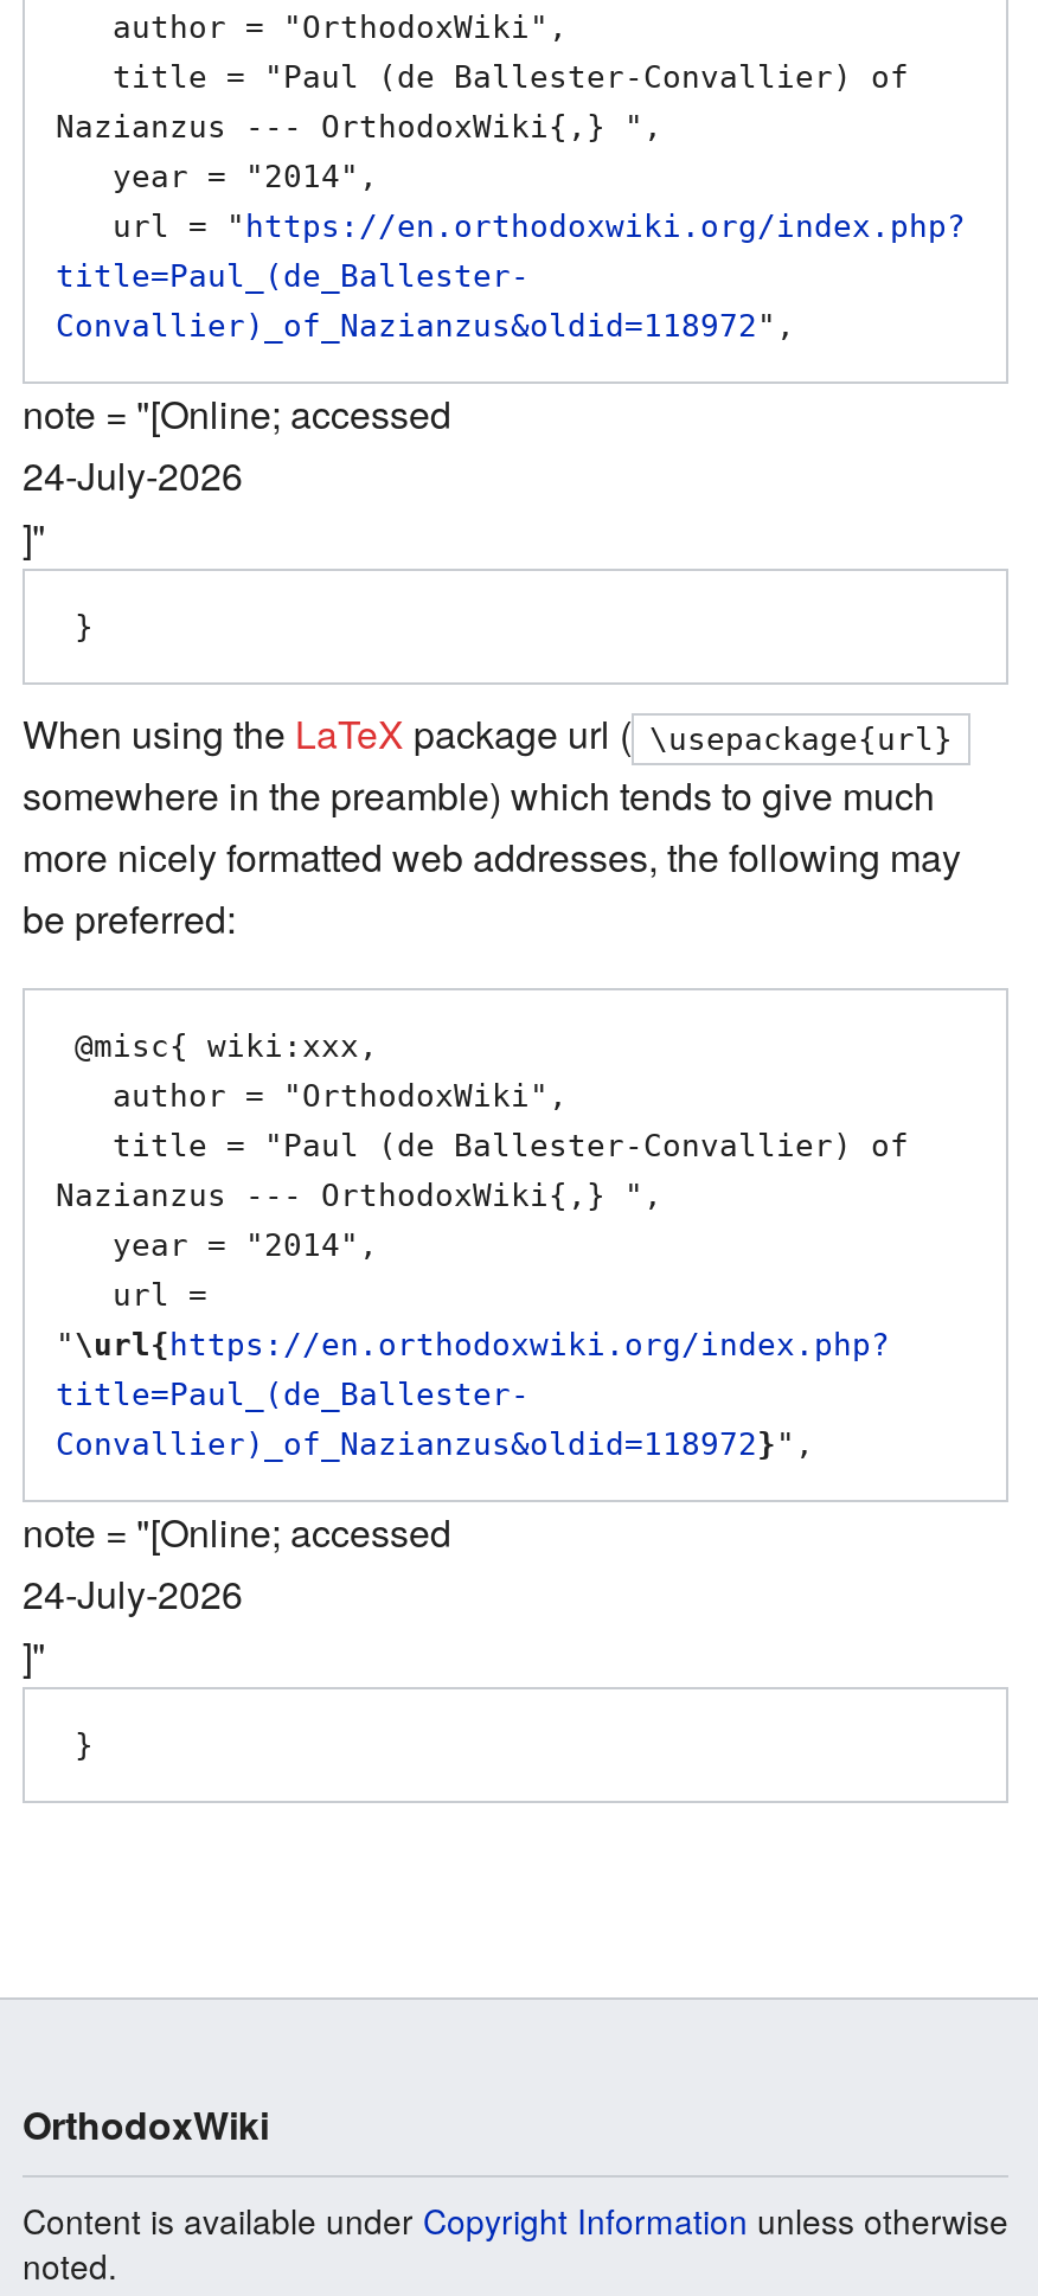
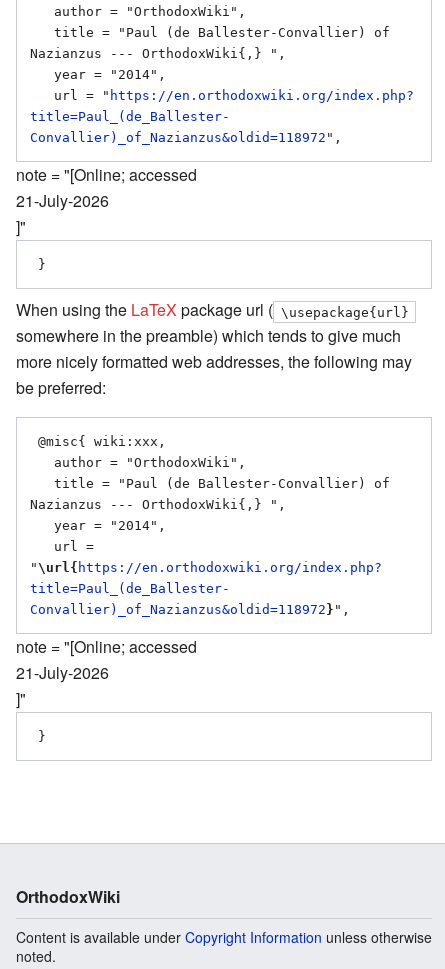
- 24-July-2026
+ 21-July-2026

- 24-July-2026
+ 21-July-2026
